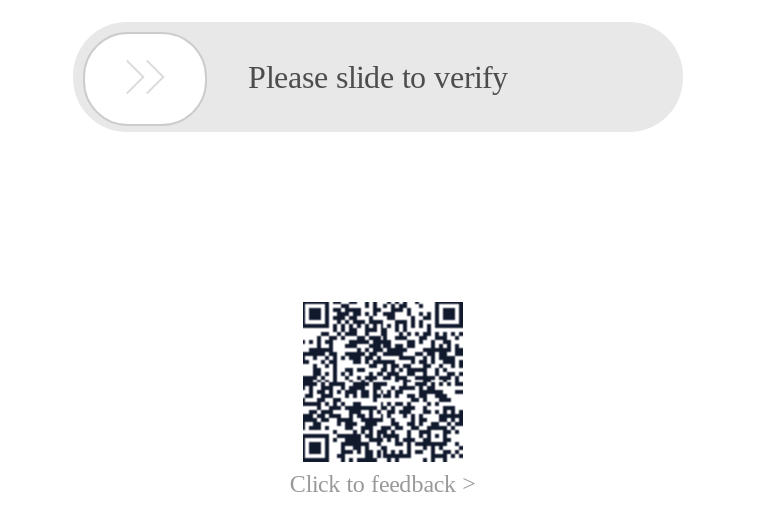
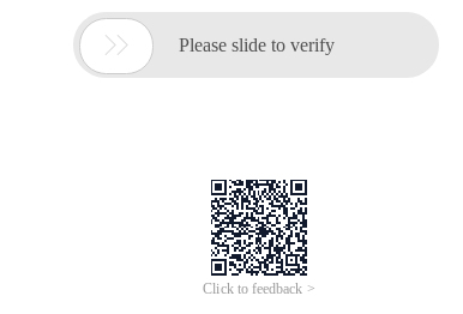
- [image]
+ [image]
